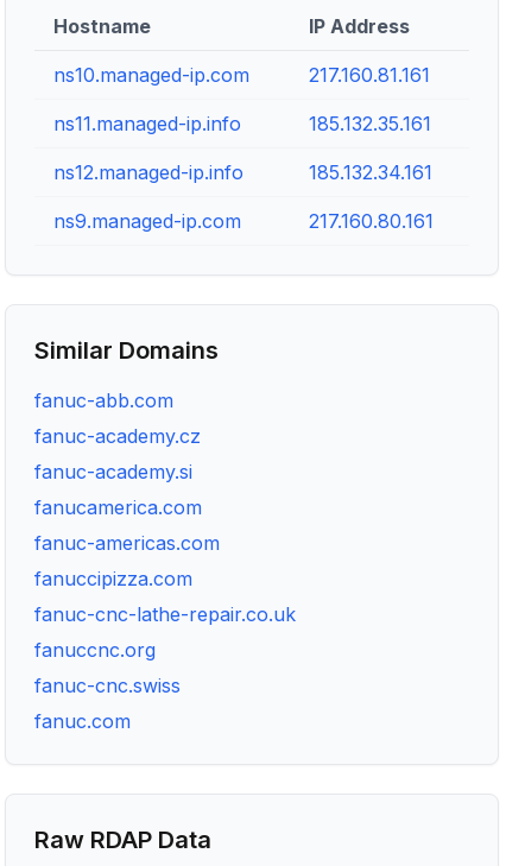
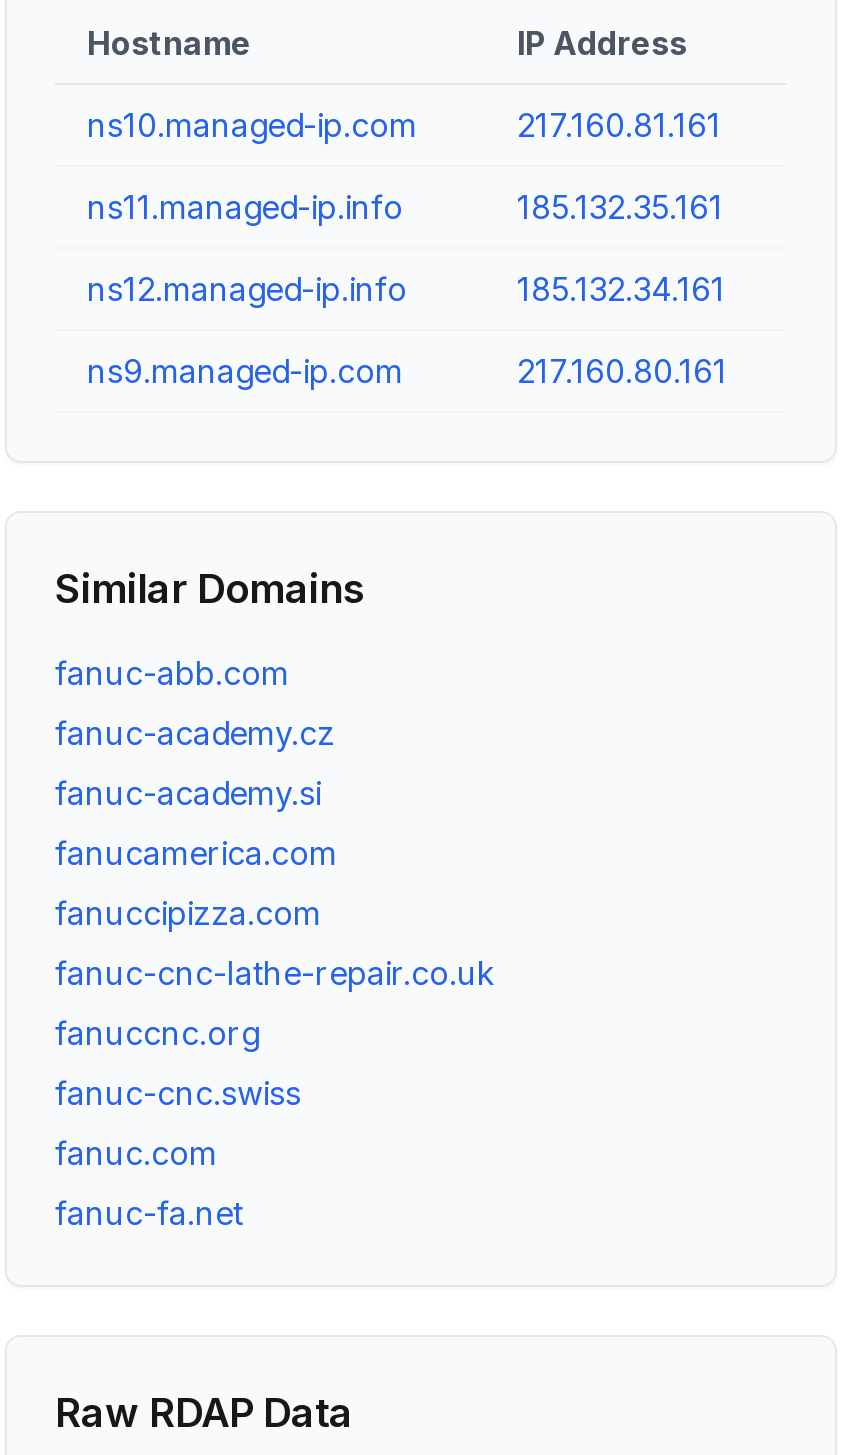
- fanuc-americas.com

moved up: fanuccipizza.com | fanuc-cnc-lathe-repair.co.uk | fanuccnc.org | fanuc-cnc.swiss | fanuc.com

+ fanuc-fa.net
